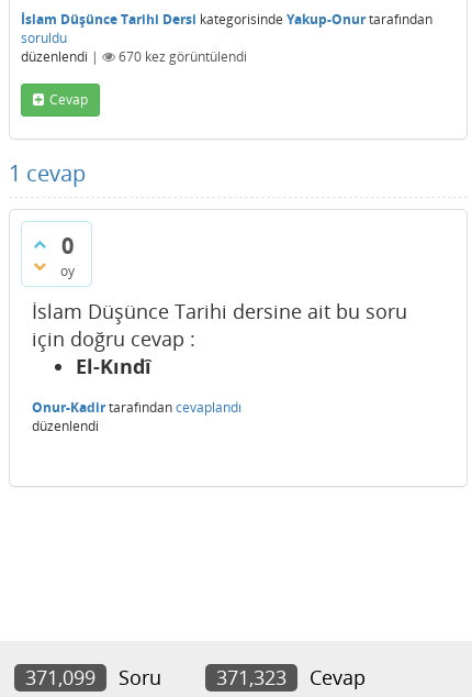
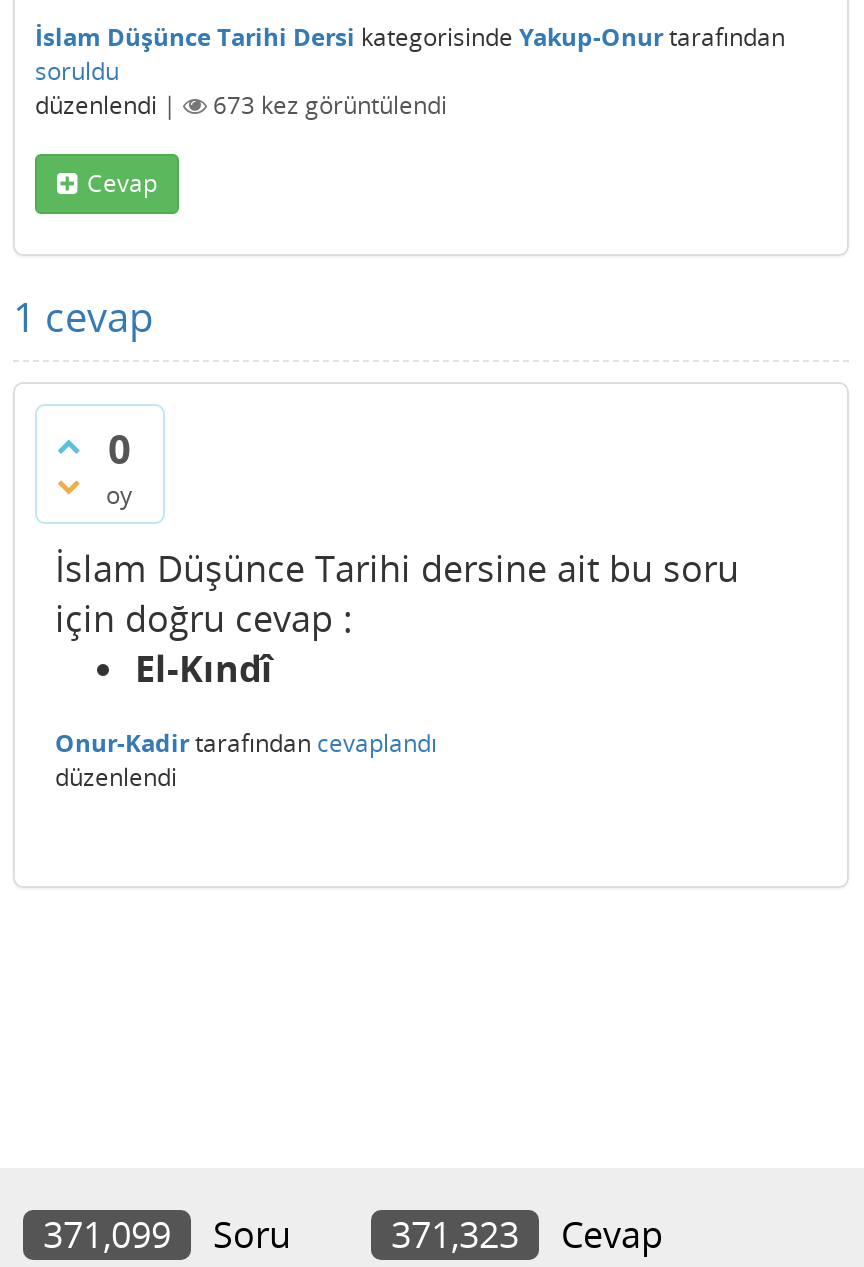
- 670 kez görüntülendi
+ 673 kez görüntülendi
